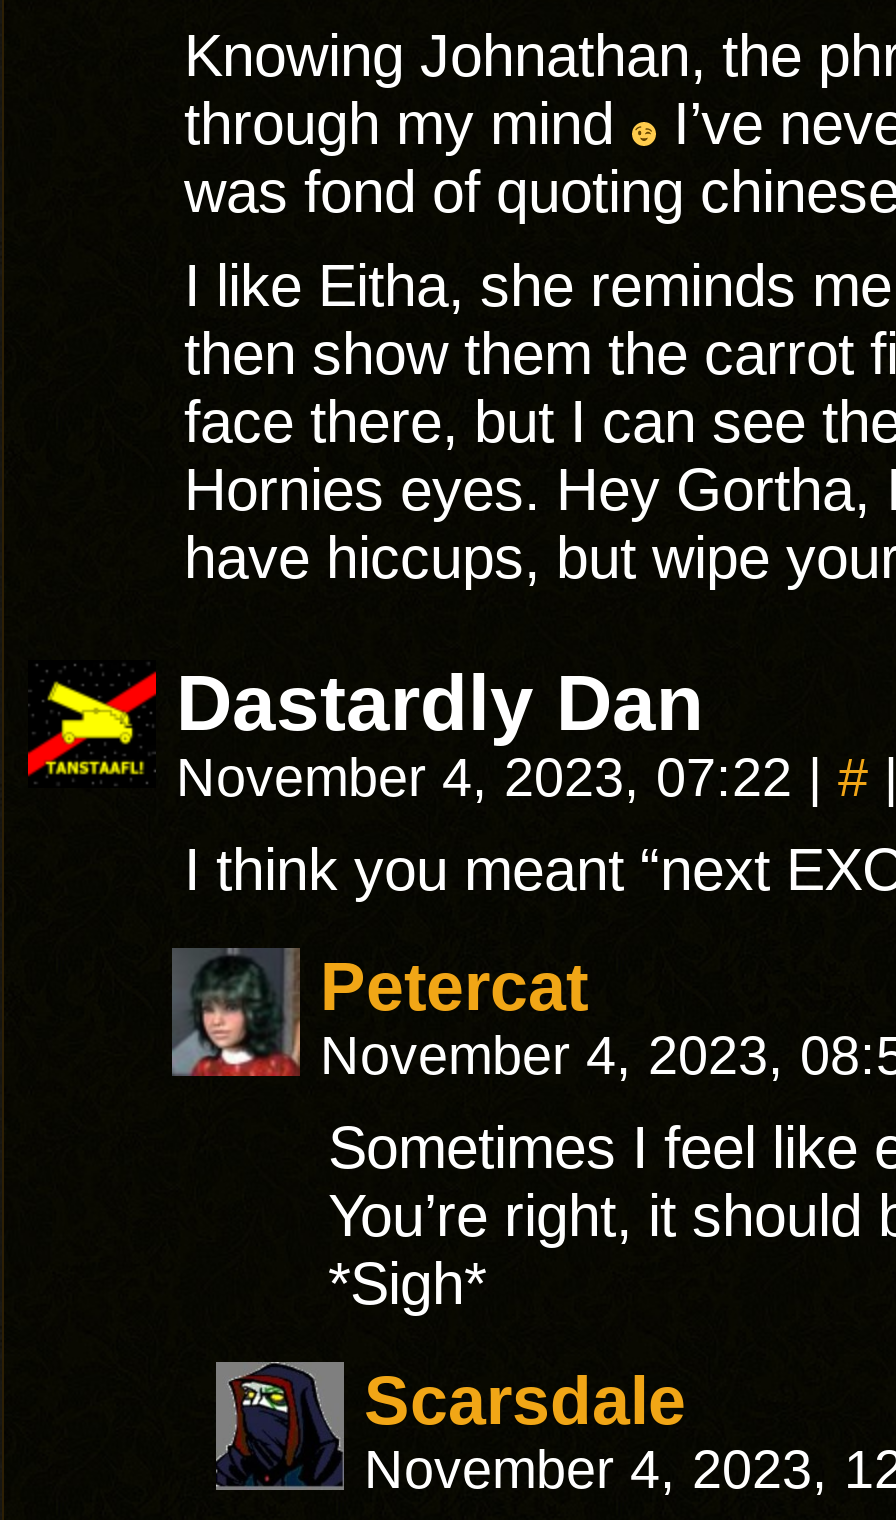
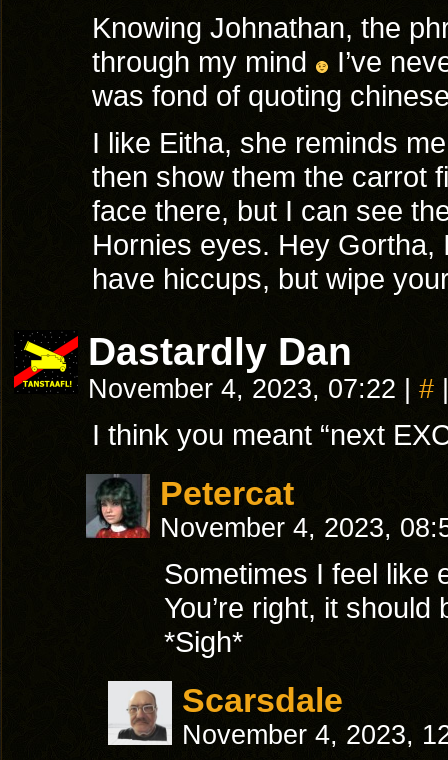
- [image]
+ [image]
